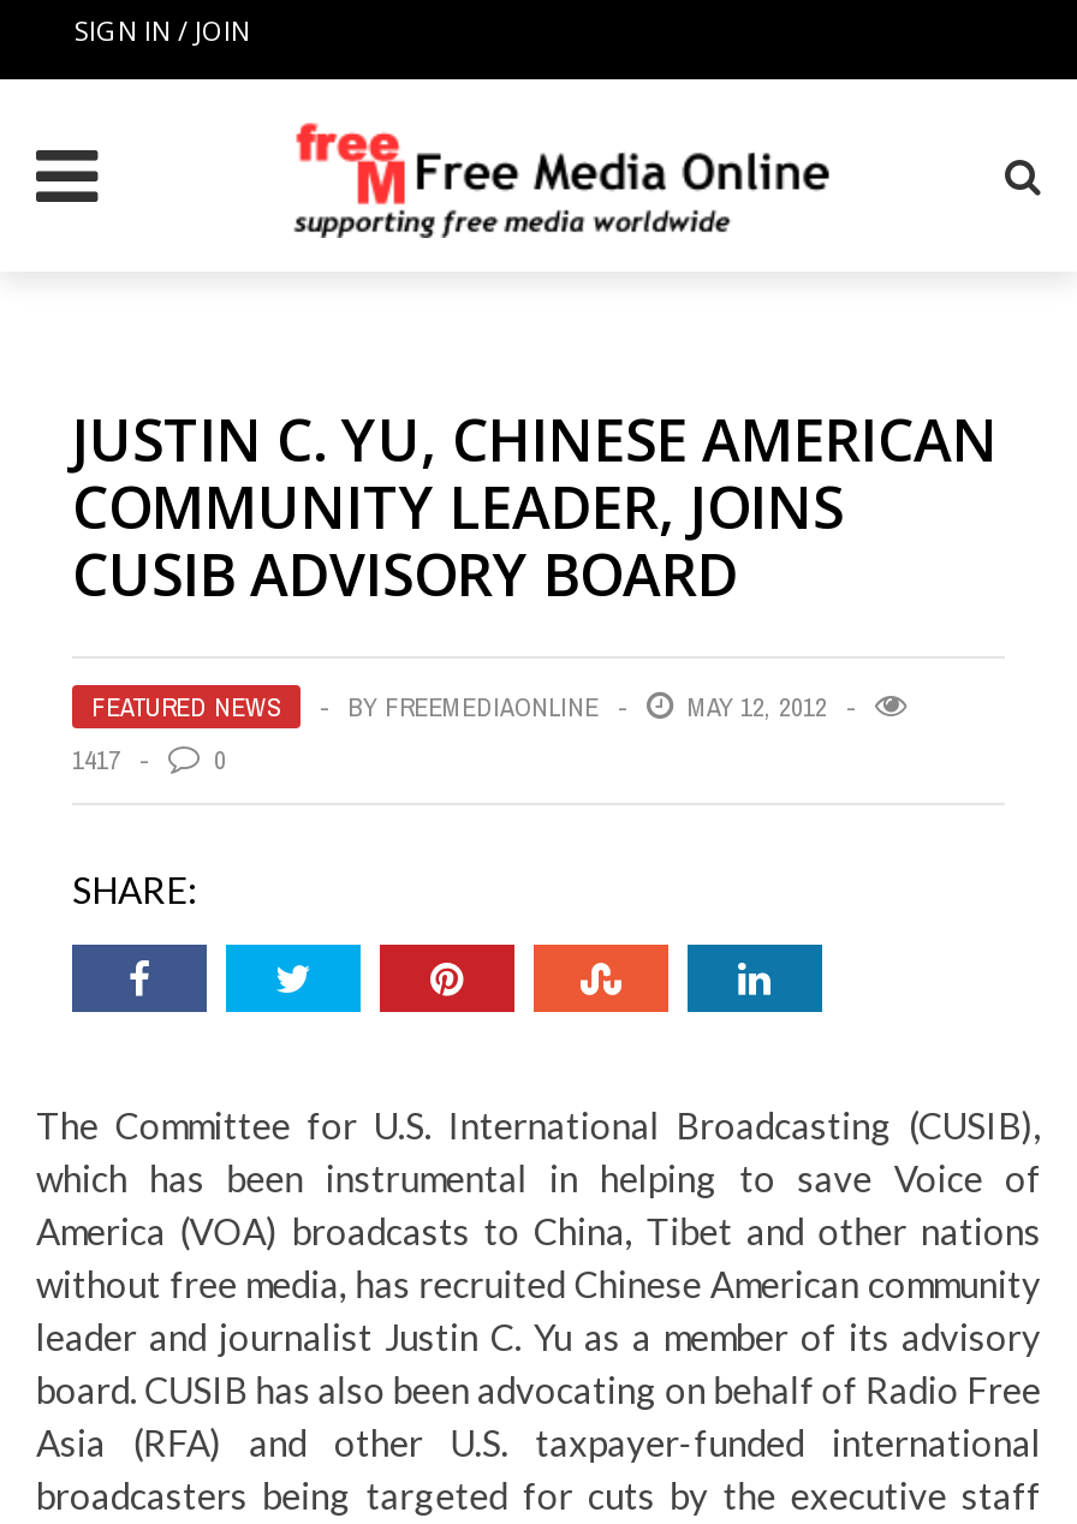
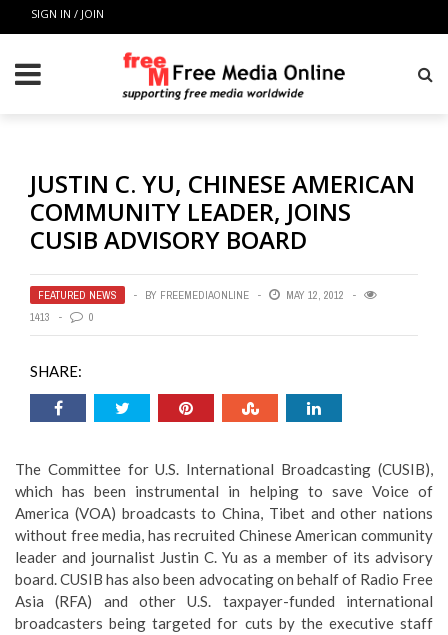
- 1417
+ 1413
